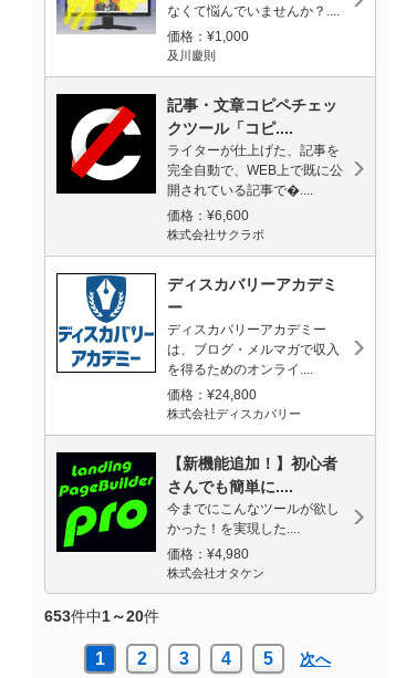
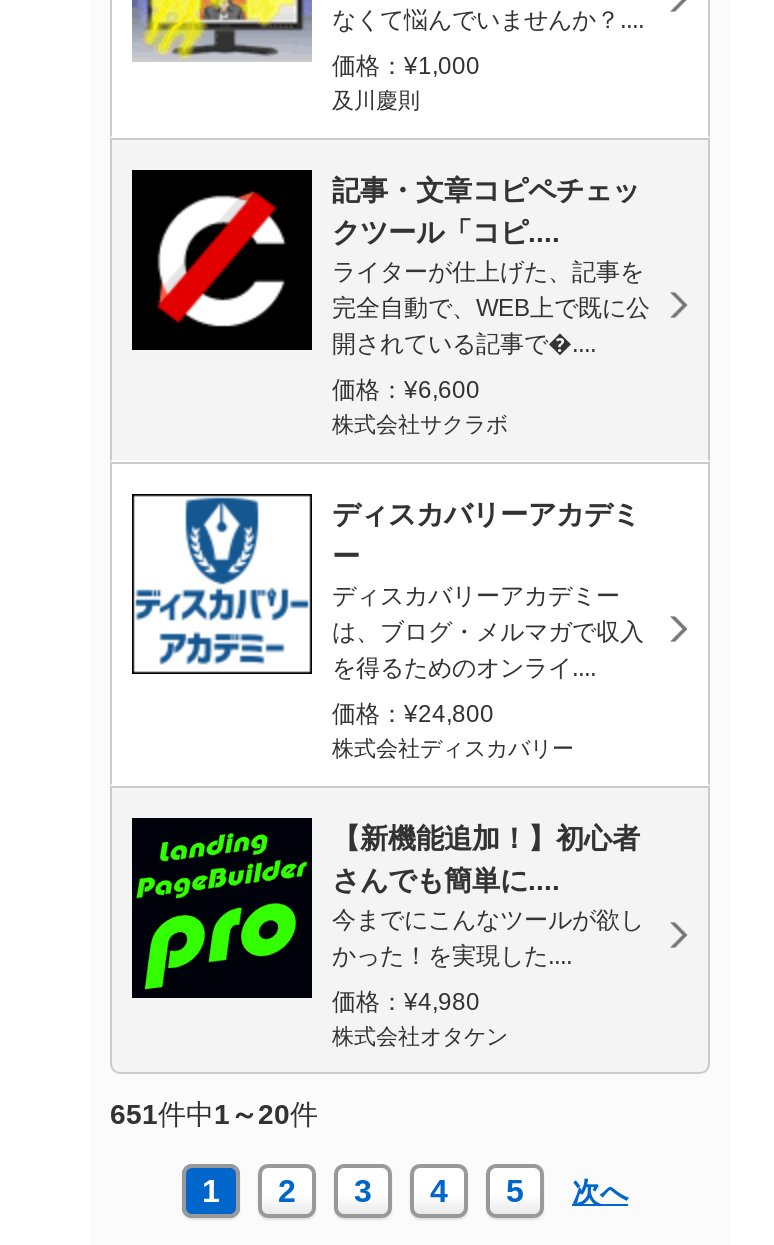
- 653件中1～20件
+ 651件中1～20件
